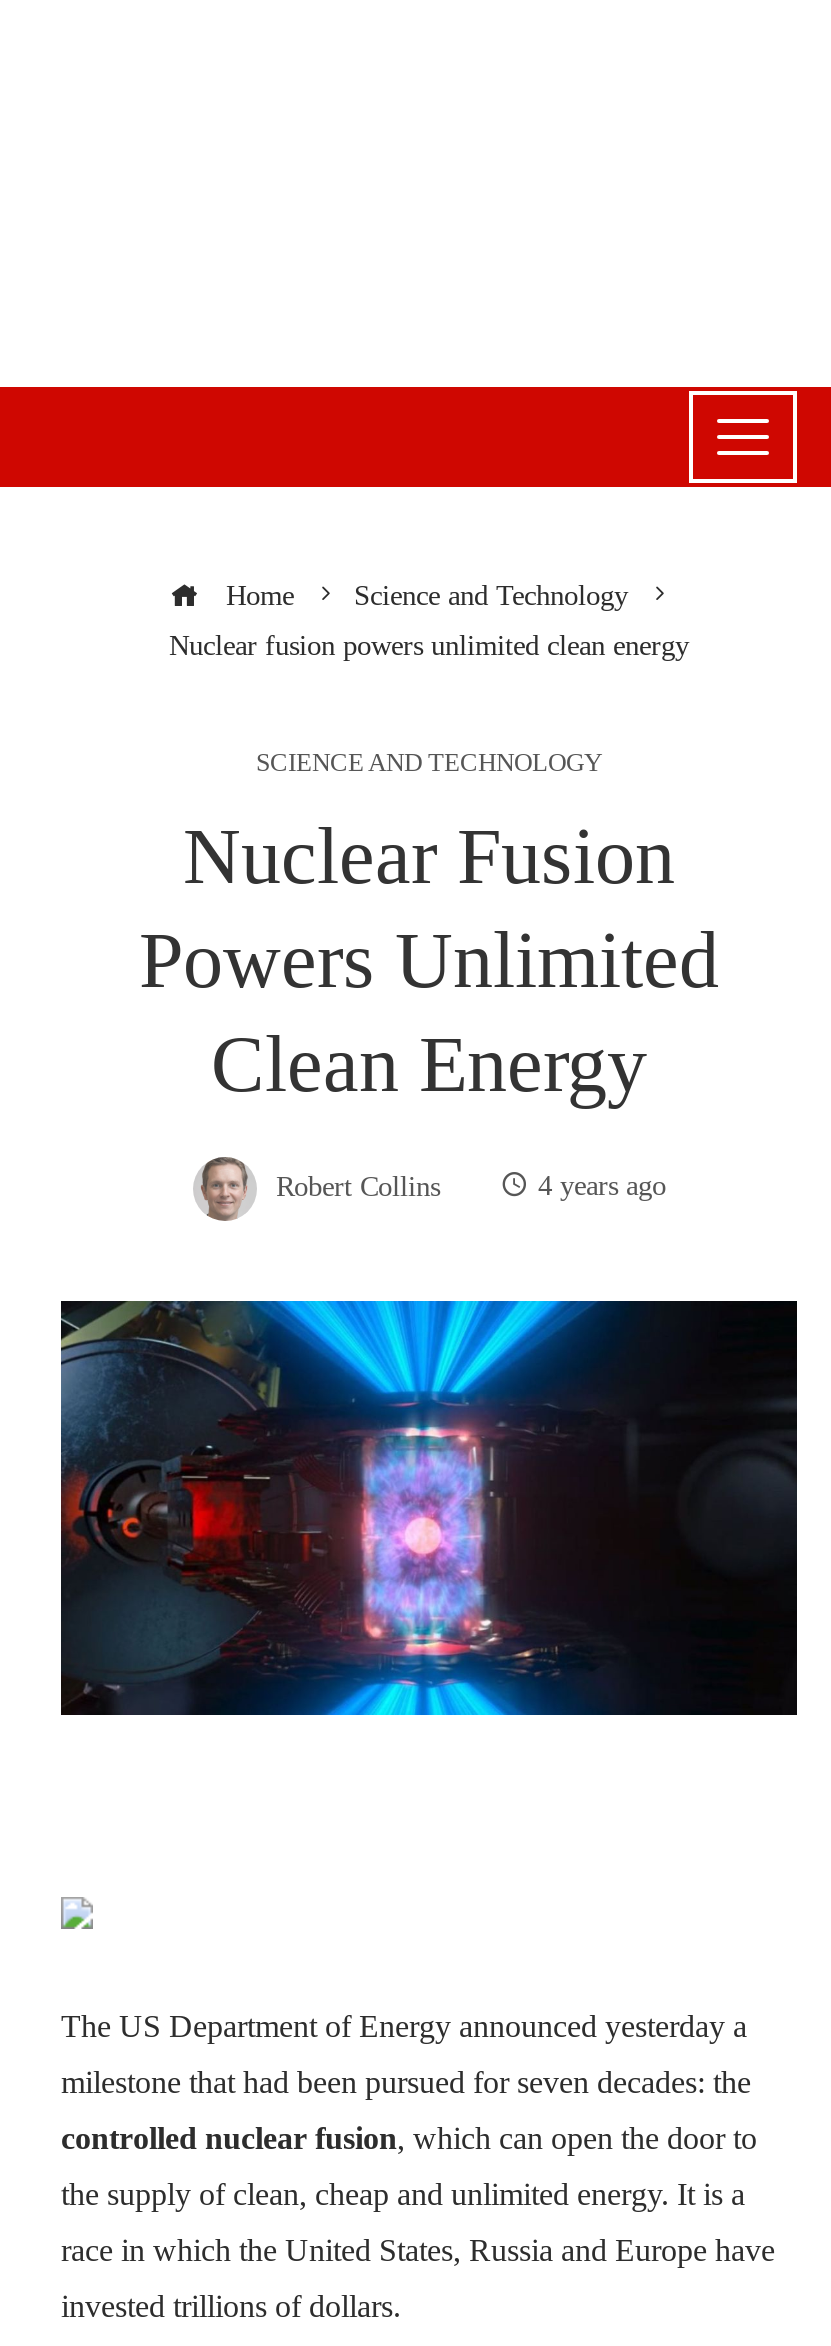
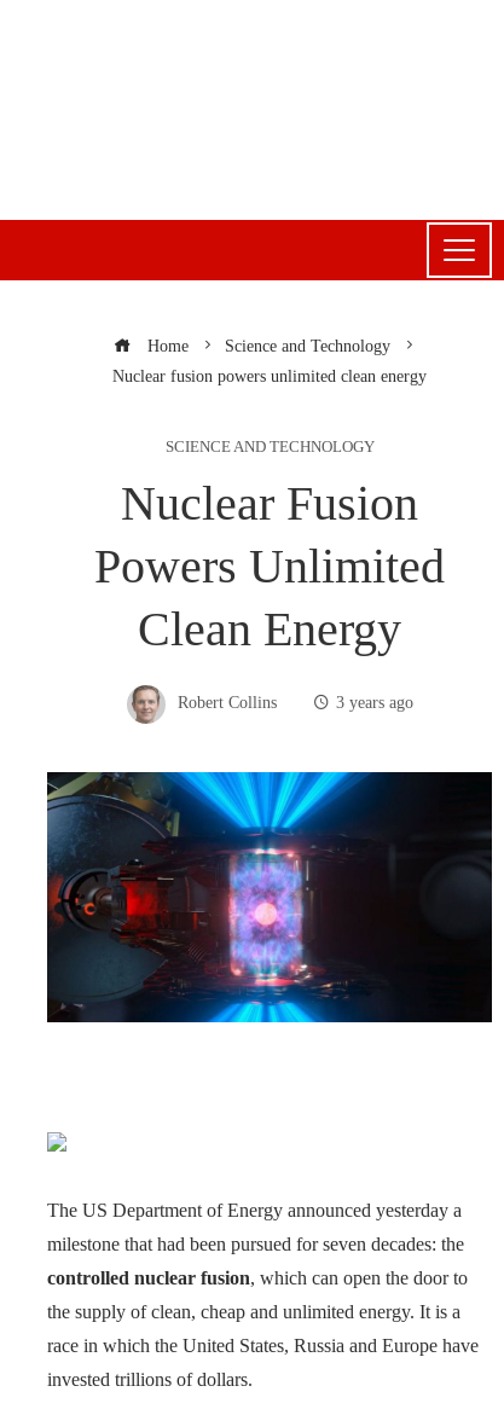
- 4 years ago
+ 3 years ago
